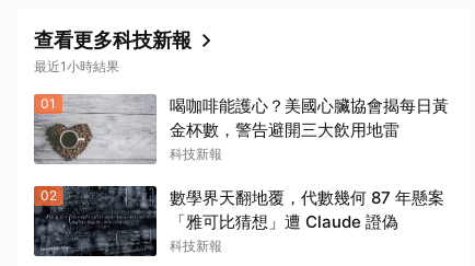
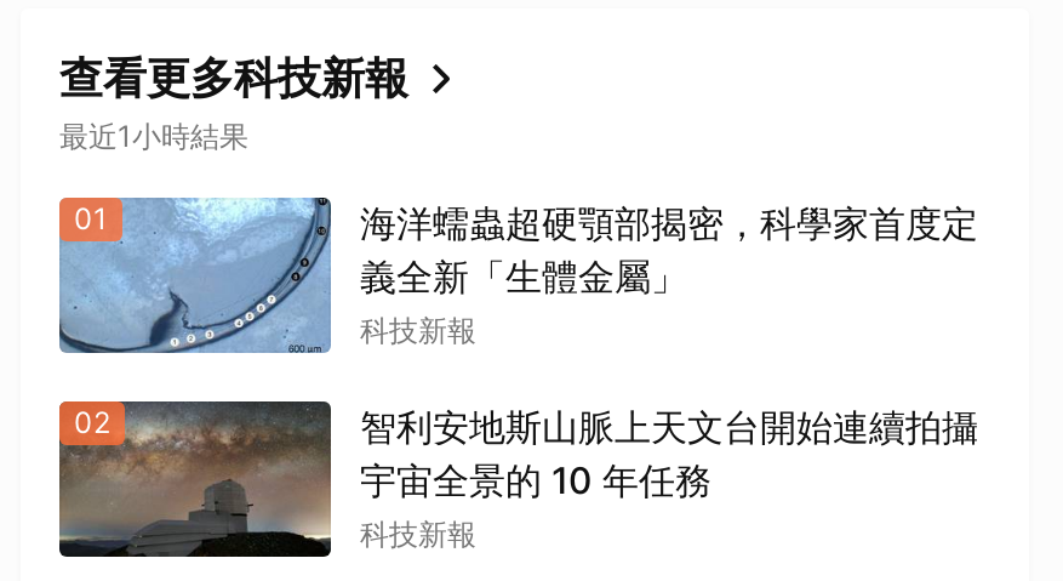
- [image]
- 喝咖啡能護心？美國心臟協會揭每日黃
- 金杯數，警告避開三大飲用地雷
+ [image]
+ 海洋蠕蟲超硬顎部揭密，科學家首度定
+ 義全新「生體金屬」

- [image]
- 數學界天翻地覆，代數幾何 87 年懸案
- 「雅可比猜想」遭 Claude 證偽
+ [image]
+ 智利安地斯山脈上天文台開始連續拍攝
+ 宇宙全景的 10 年任務
